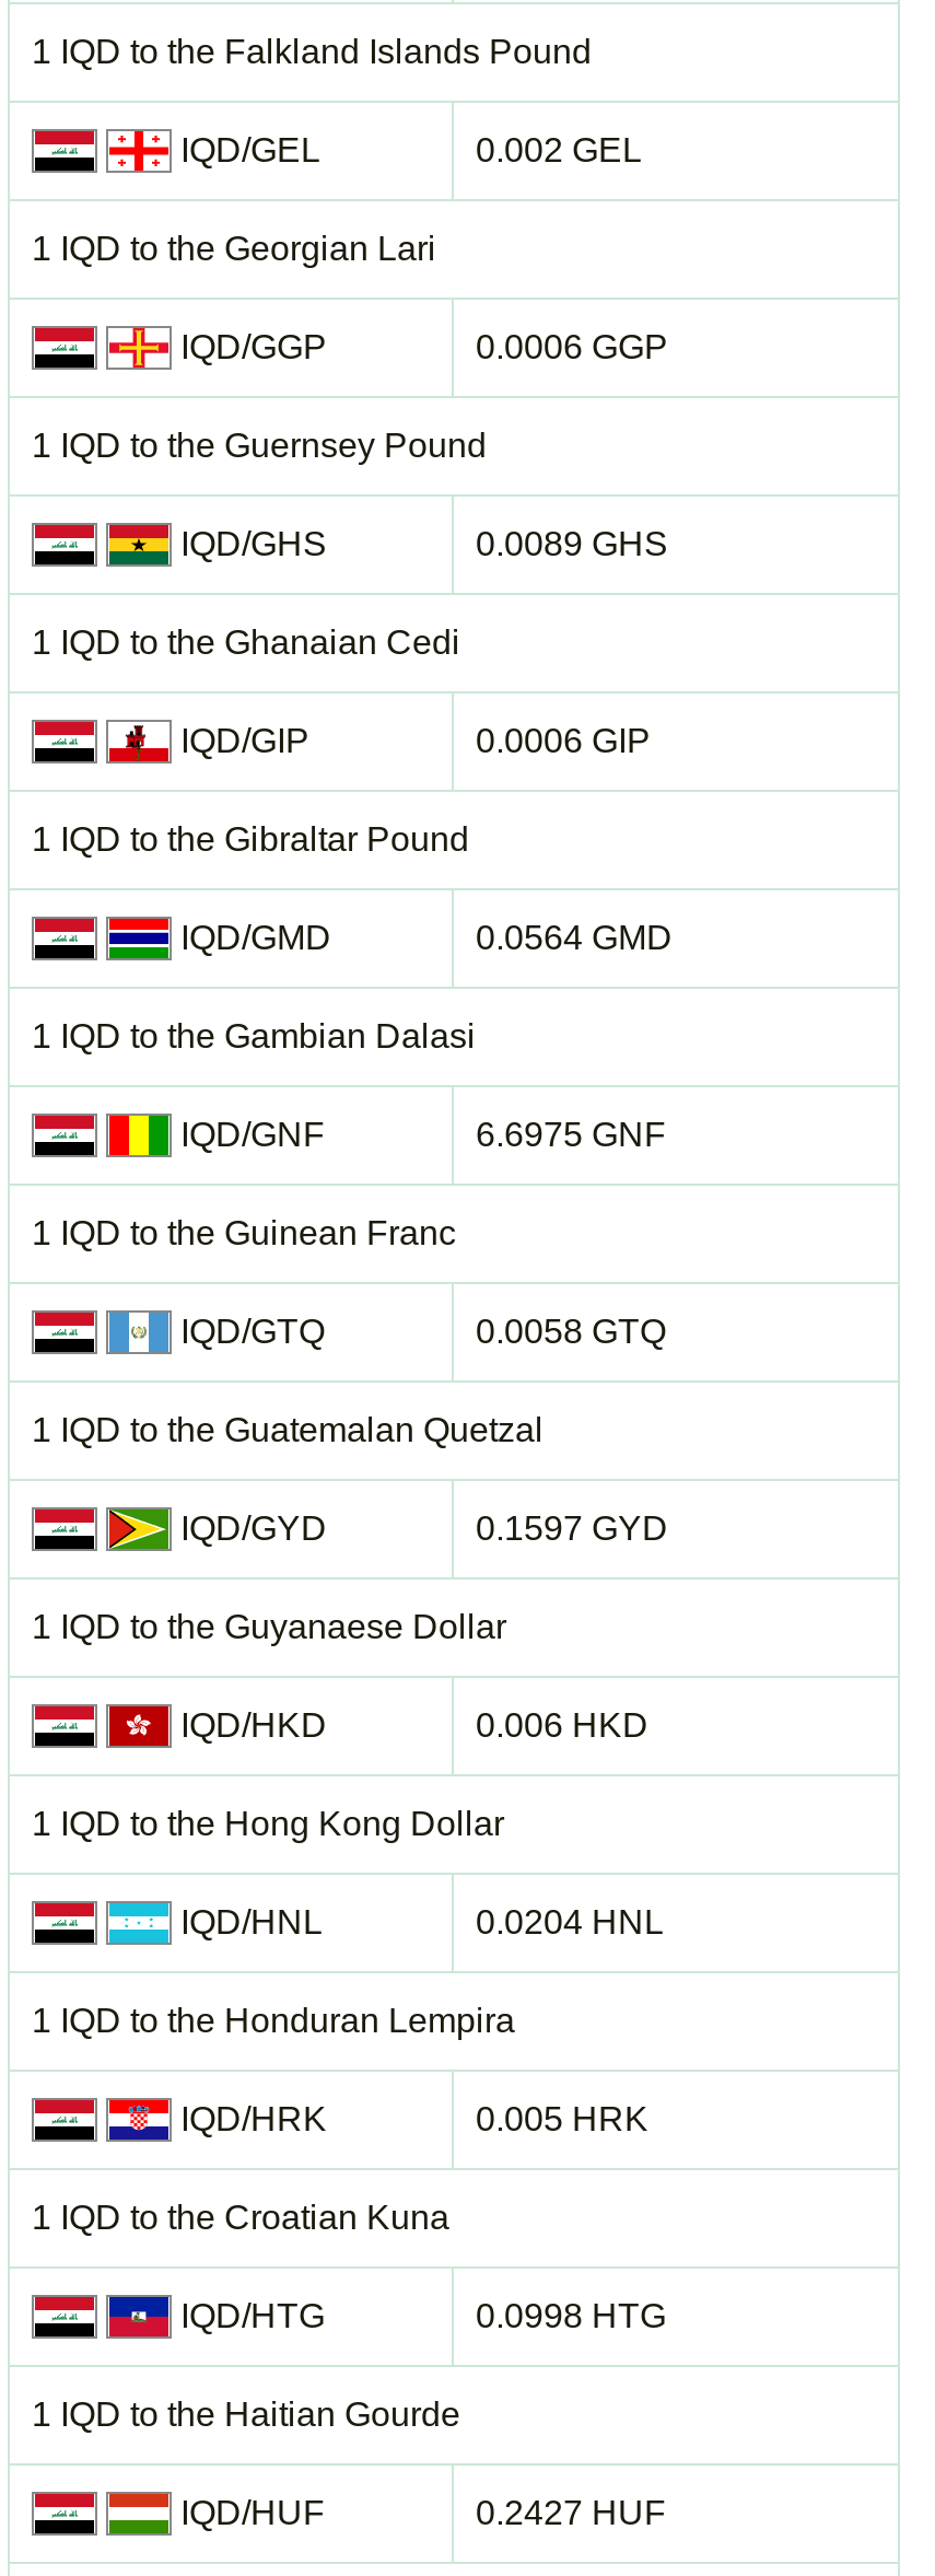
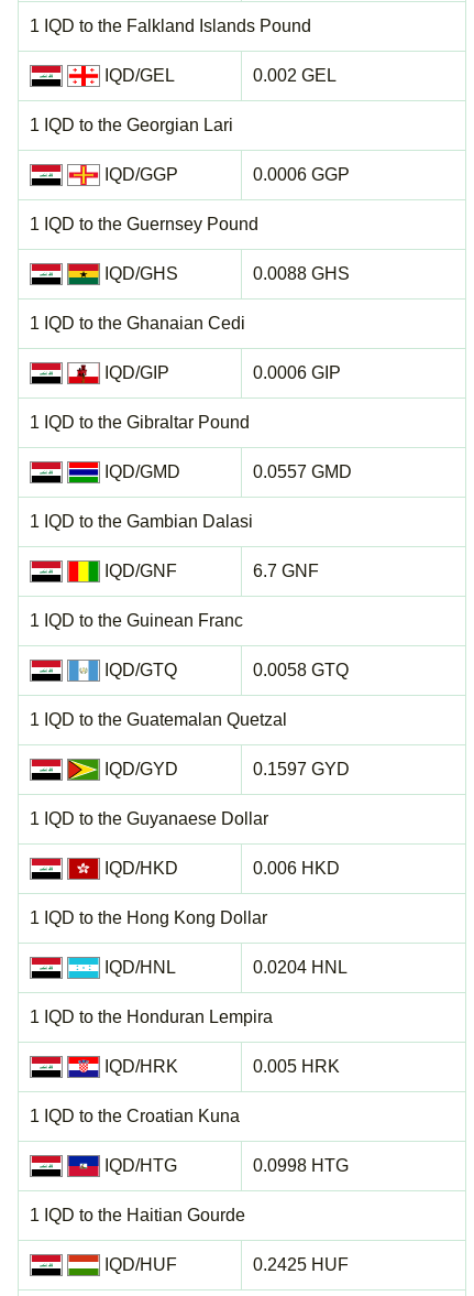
- 0.0089 GHS
+ 0.0088 GHS

- 0.0564 GMD
+ 0.0557 GMD

- 6.6975 GNF
+ 6.7 GNF

- 0.2427 HUF
+ 0.2425 HUF
